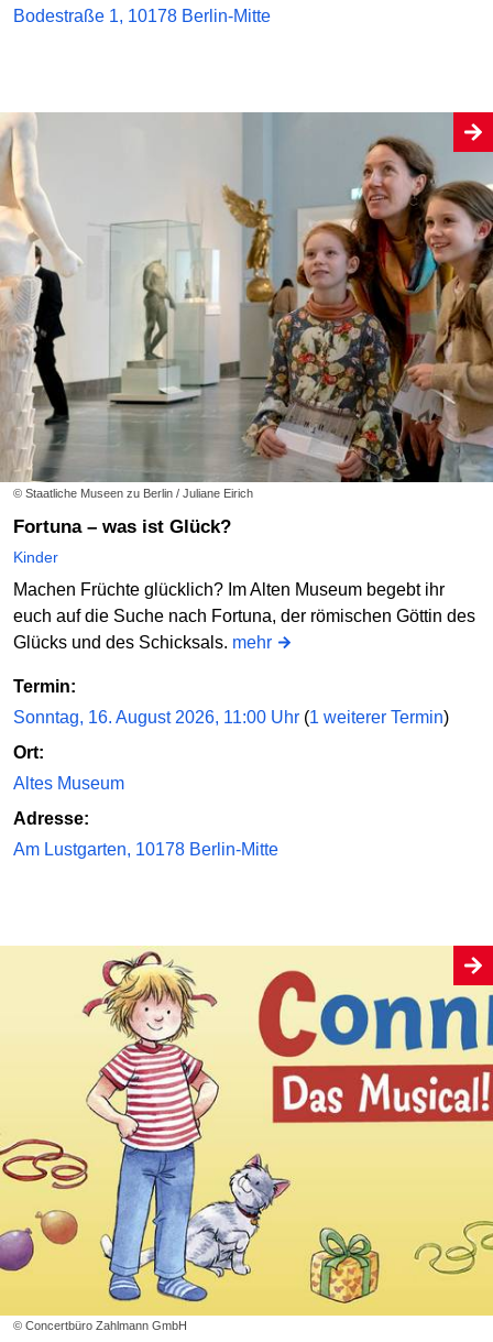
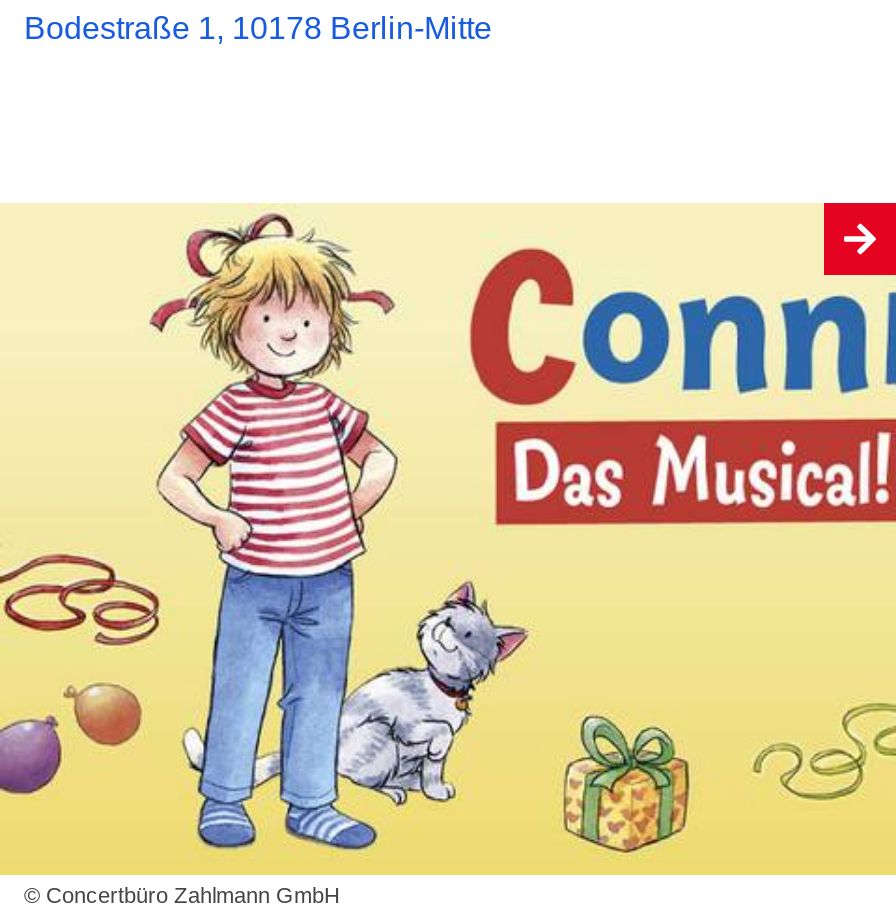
- [image]
- © Staatliche Museen zu Berlin / Juliane Eirich
- Fortuna – was ist Glück?
- Kinder
- Machen Früchte glücklich? Im Alten Museum begebt ihr
- euch auf die Suche nach Fortuna, der römischen Göttin des
- Glücks und des Schicksals. mehr
- Termin:
- Sonntag, 16. August 2026, 11:00 Uhr (1 weiterer Termin)
- Ort:
- Altes Museum
- Adresse:
- Am Lustgarten, 10178 Berlin-Mitte
